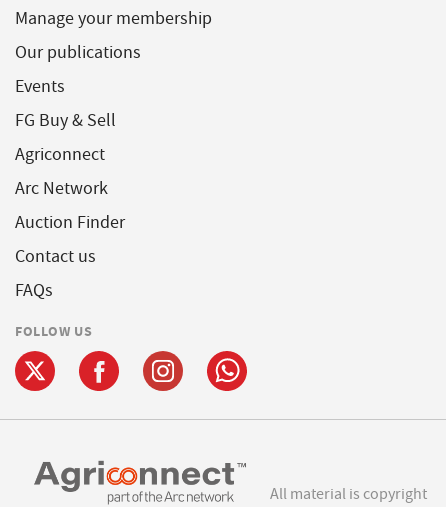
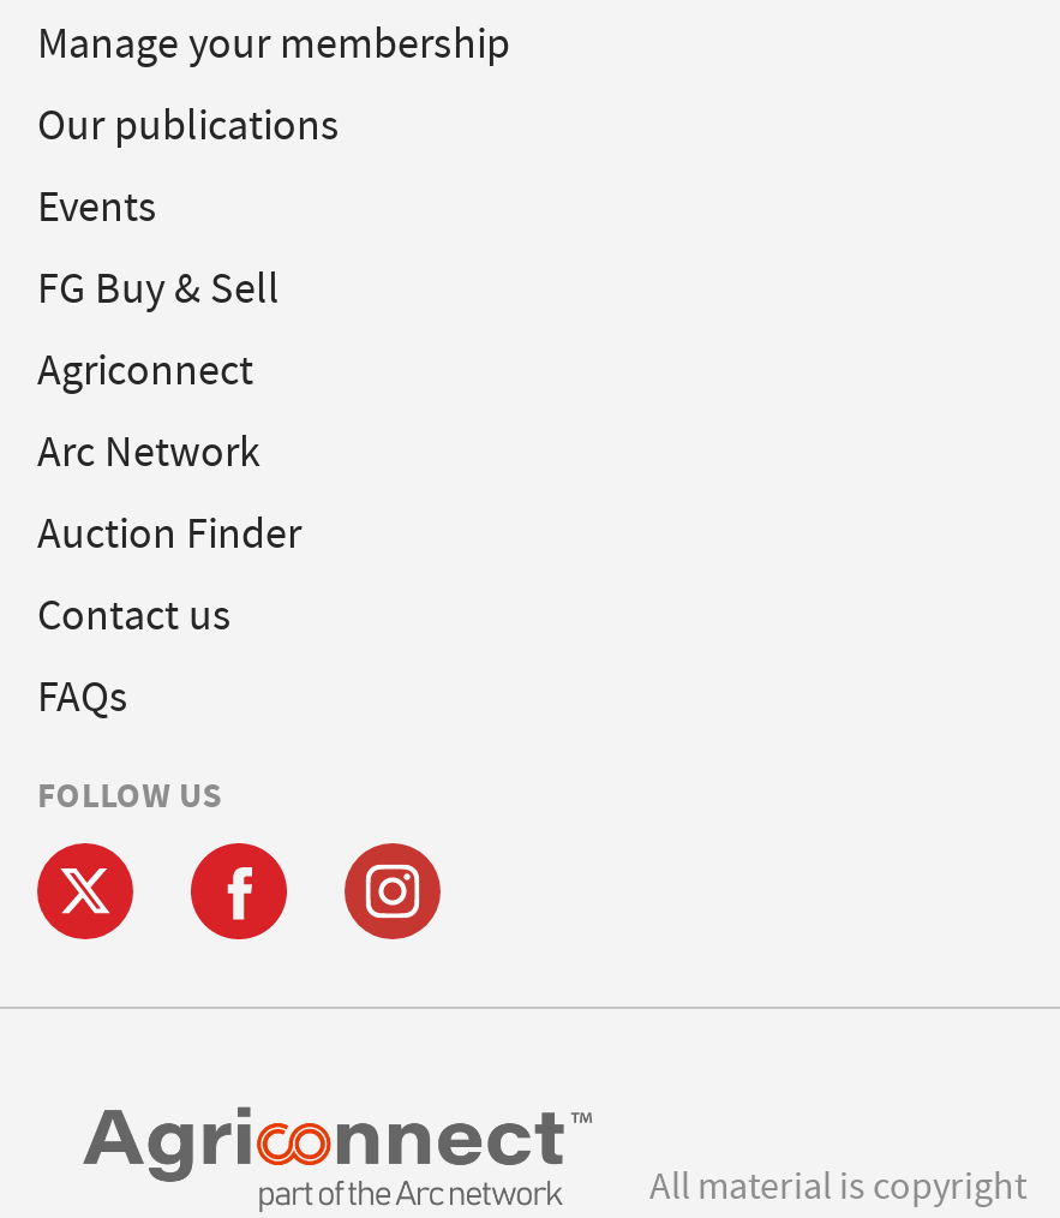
- [image]
